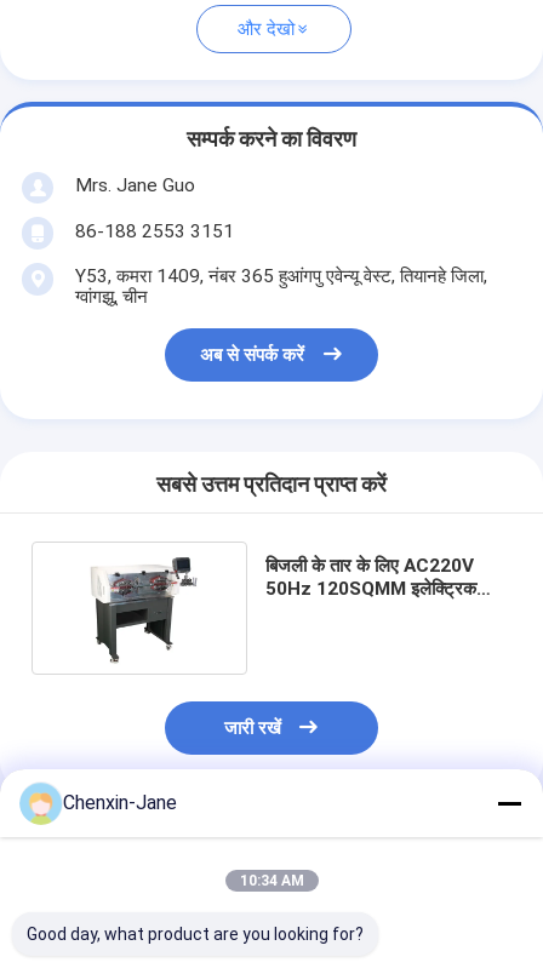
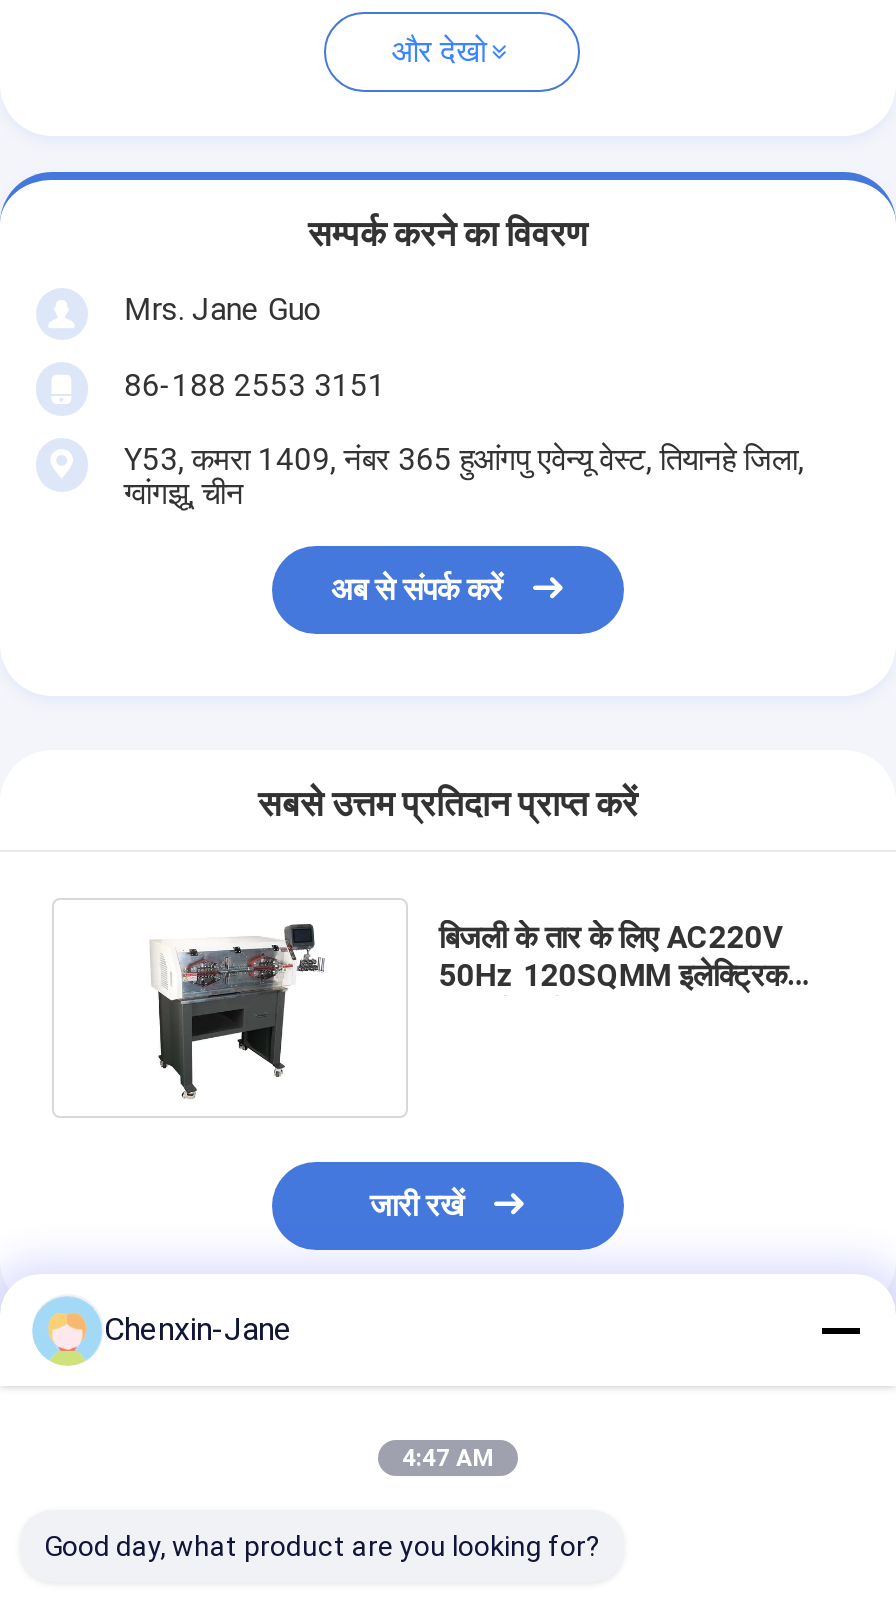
- 10:34 AM
+ 4:47 AM
